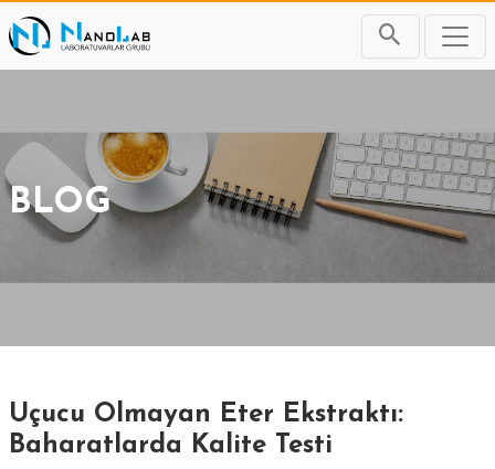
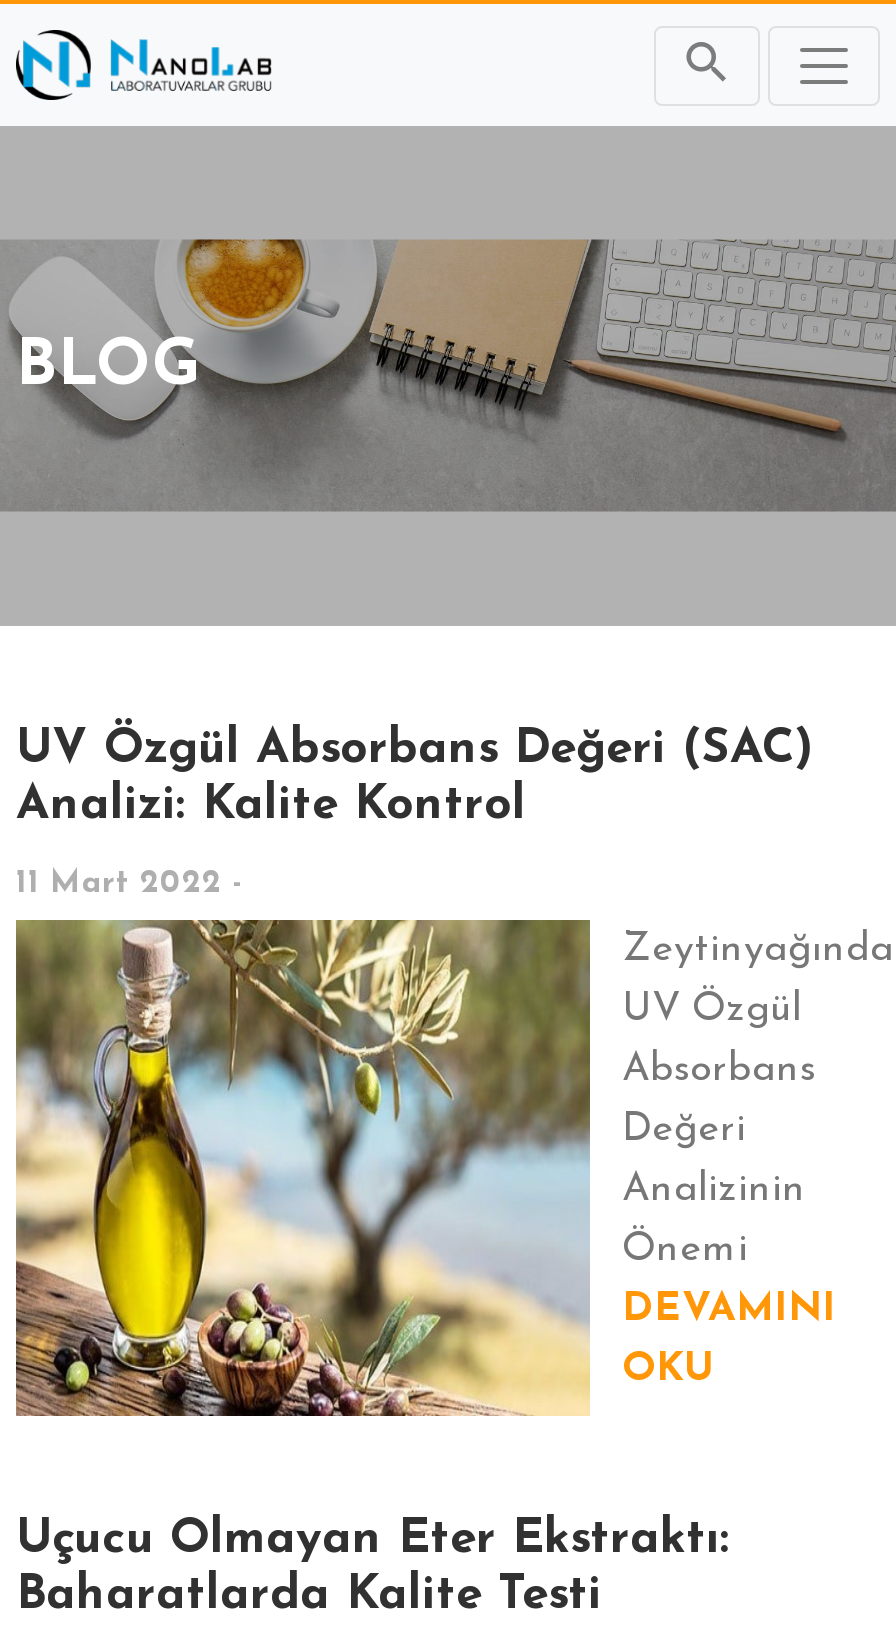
+ [image]
+ UV Özgül Absorbans Değeri (SAC)
+ Analizi: Kalite Kontrol
+ 11 Mart 2022 -
+ Zeytinyağında
+ UV Özgül
+ Absorbans
+ Değeri
+ Analizinin
+ Önemi
+ DEVAMINI
+ OKU
